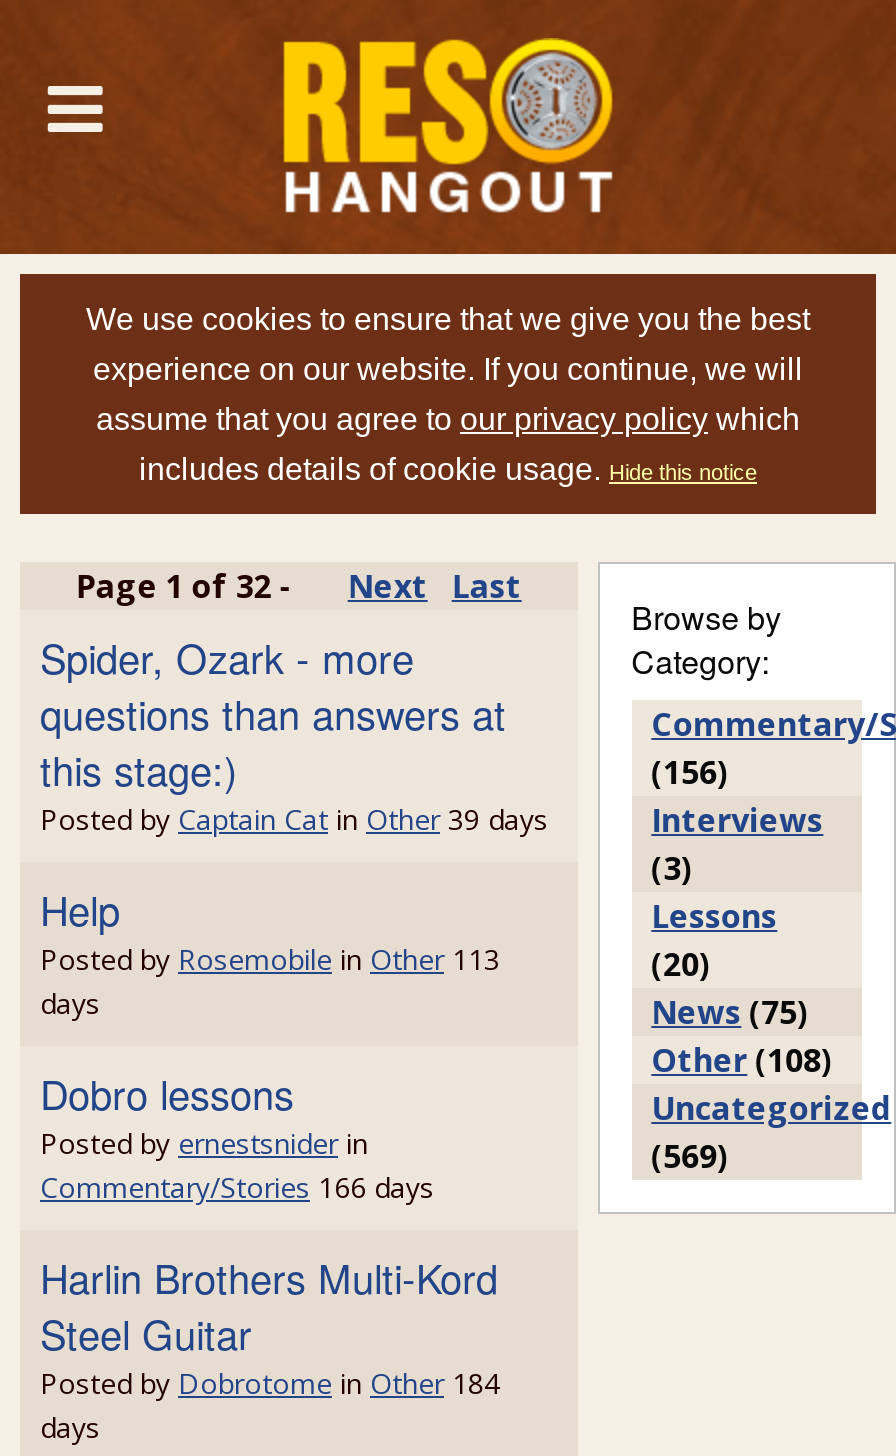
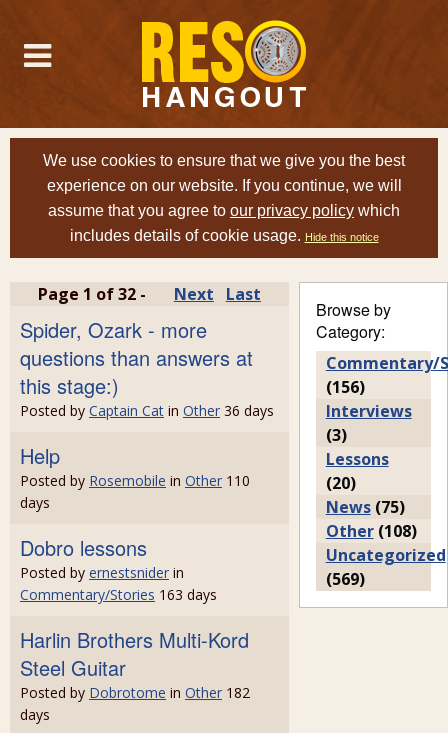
- Posted by Captain Cat in Other 39 days
+ Posted by Captain Cat in Other 36 days

- Posted by Rosemobile in Other 113
+ Posted by Rosemobile in Other 110

- Commentary/Stories 166 days
+ Commentary/Stories 163 days

- Posted by Dobrotome in Other 184
+ Posted by Dobrotome in Other 182
